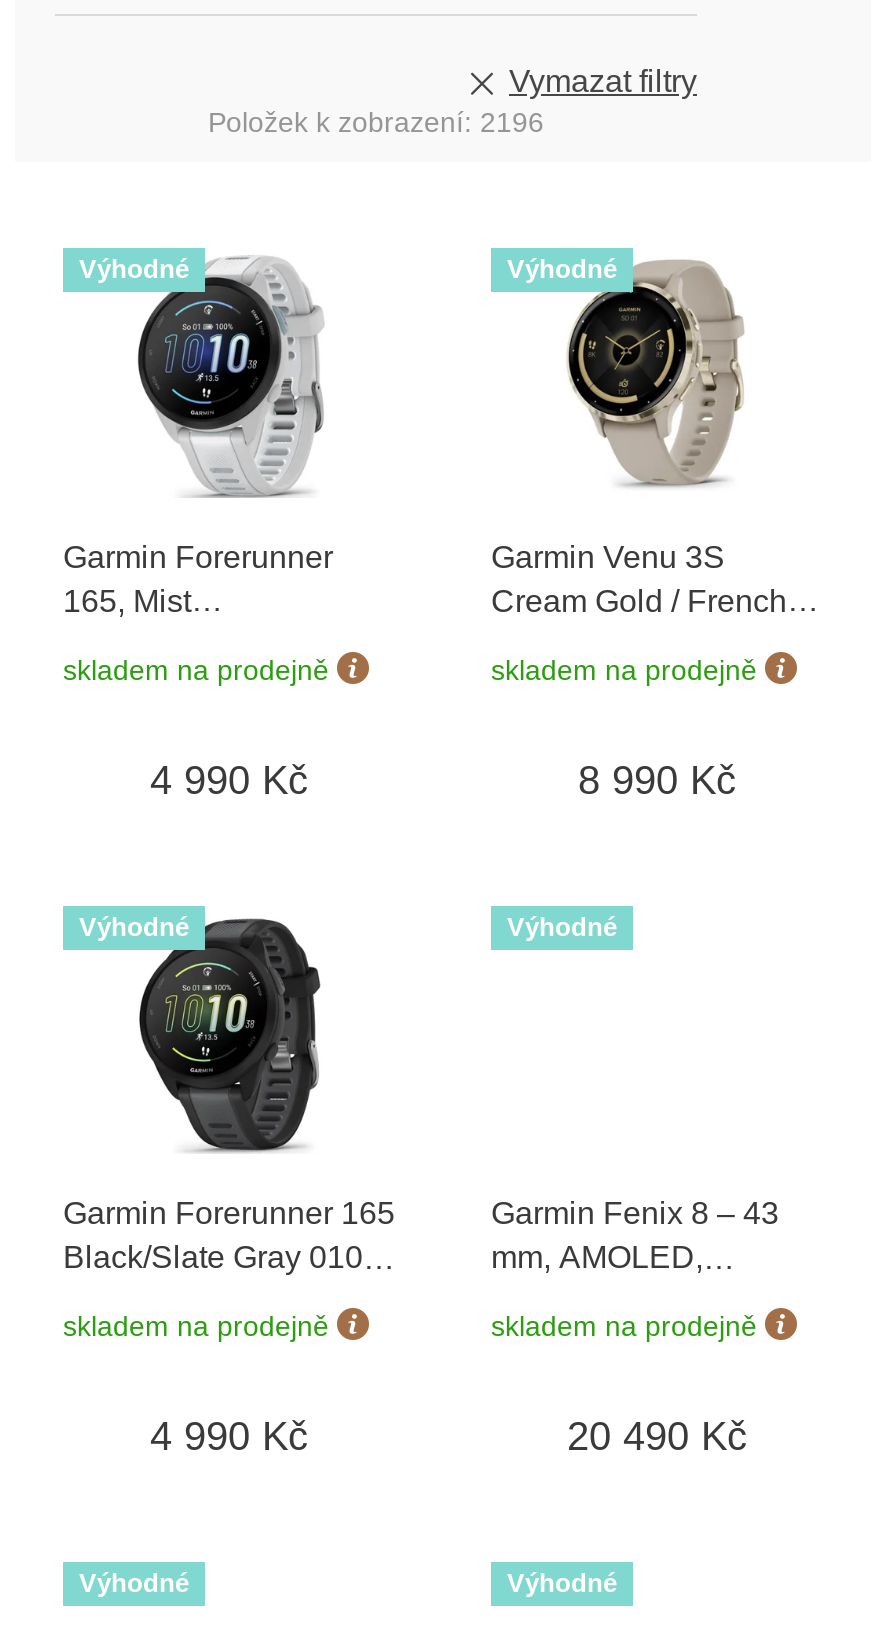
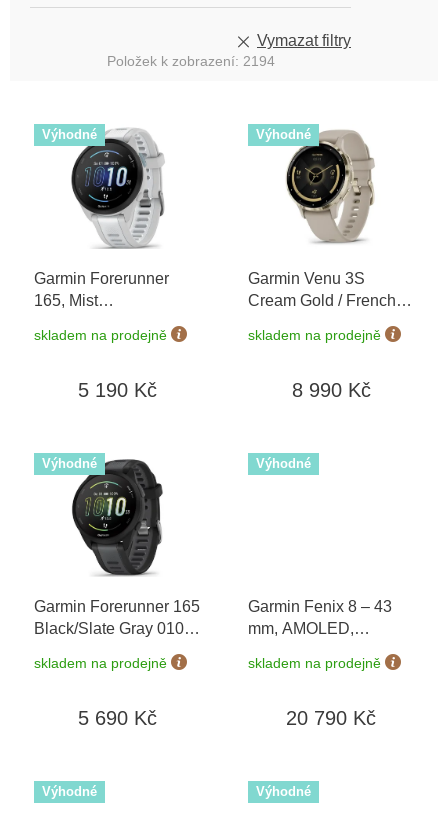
- Položek k zobrazení: 2196
+ Položek k zobrazení: 2194

- 4 990 Kč
+ 5 190 Kč

- 4 990 Kč
+ 5 690 Kč

- 20 490 Kč
+ 20 790 Kč
